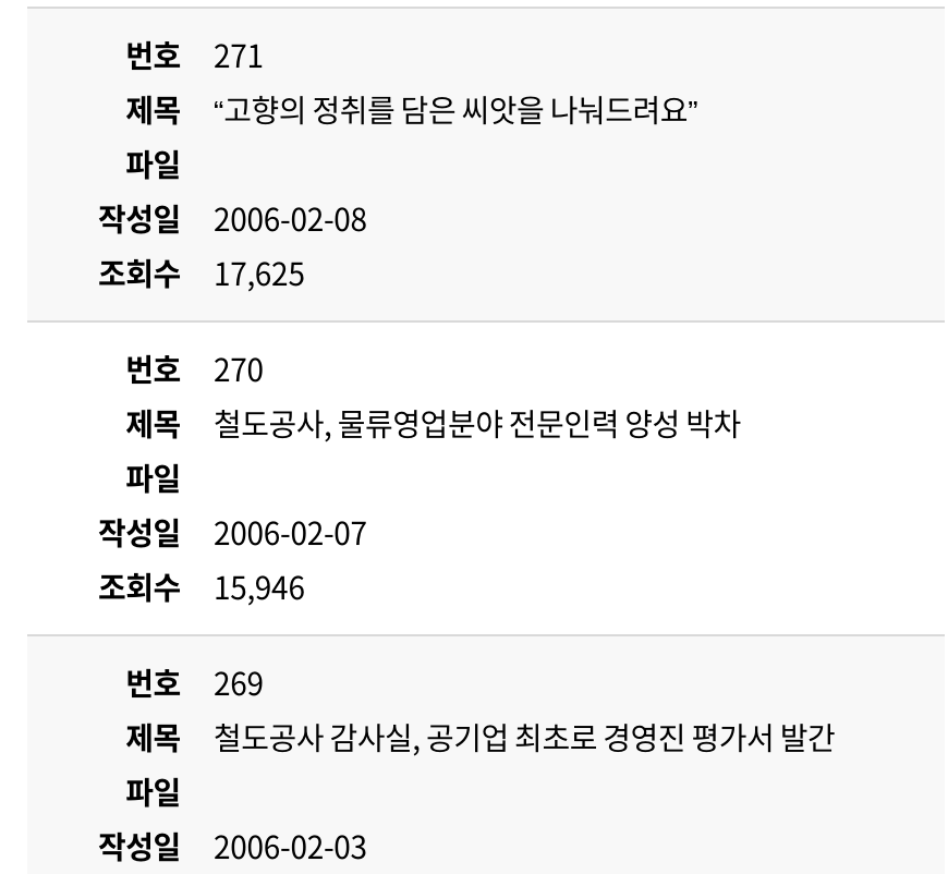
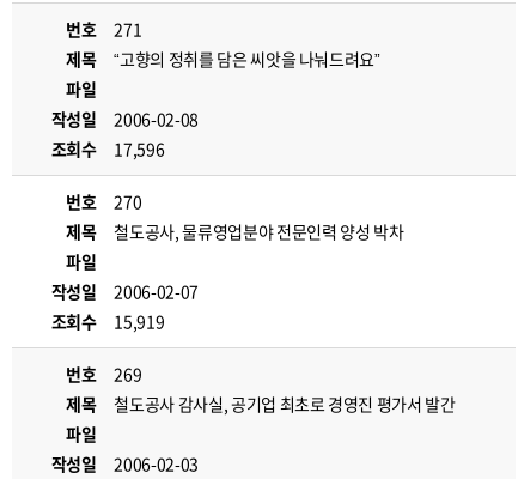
- 조회수 17,625
+ 조회수 17,596

- 조회수 15,946
+ 조회수 15,919
